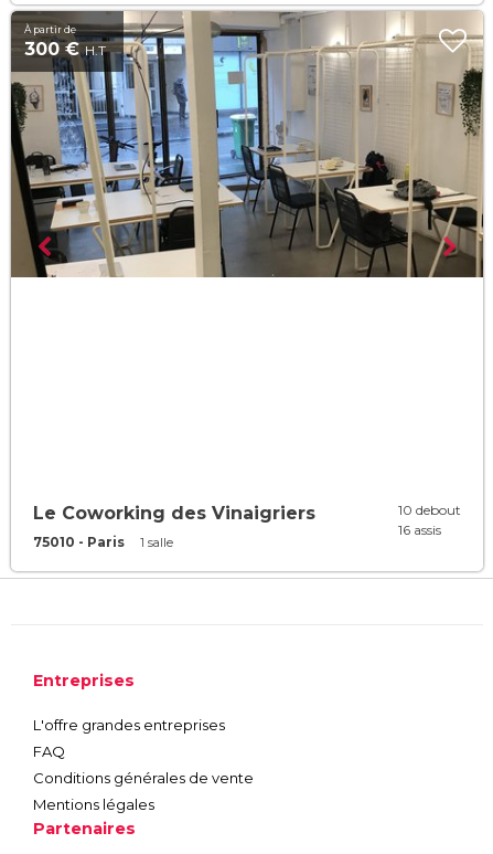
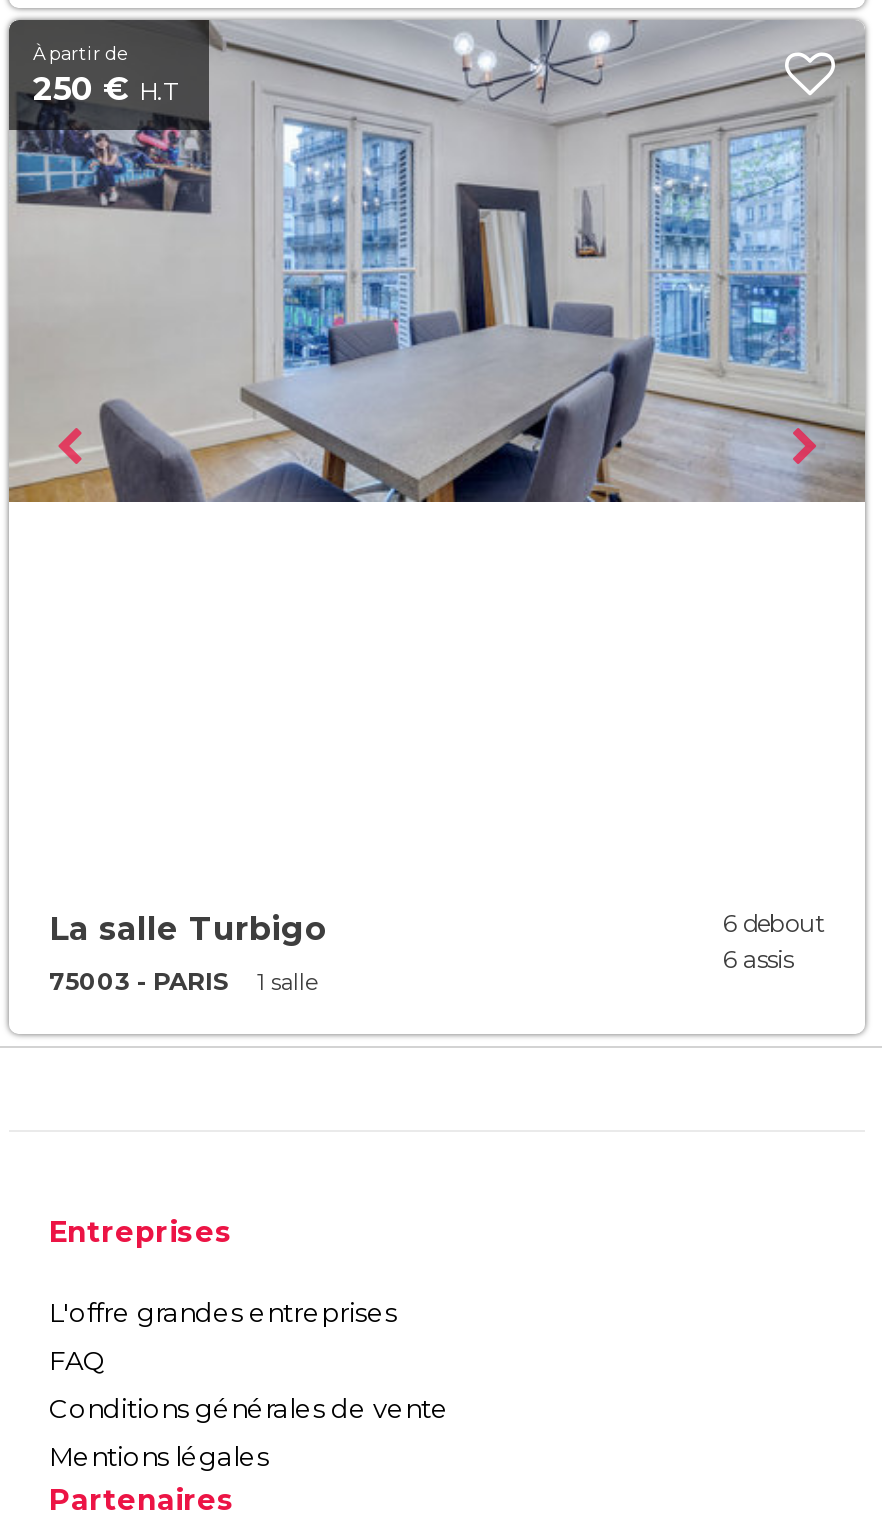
- [image]
- 300 €H.T
+ [image]
+ 250 €H.T

- Le Coworking des Vinaigriers
+ La salle Turbigo

- 10 debout
+ 6 debout

- 16 assis
+ 6 assis

- 75010 - Paris 1 salle
+ 75003 - PARIS 1 salle
